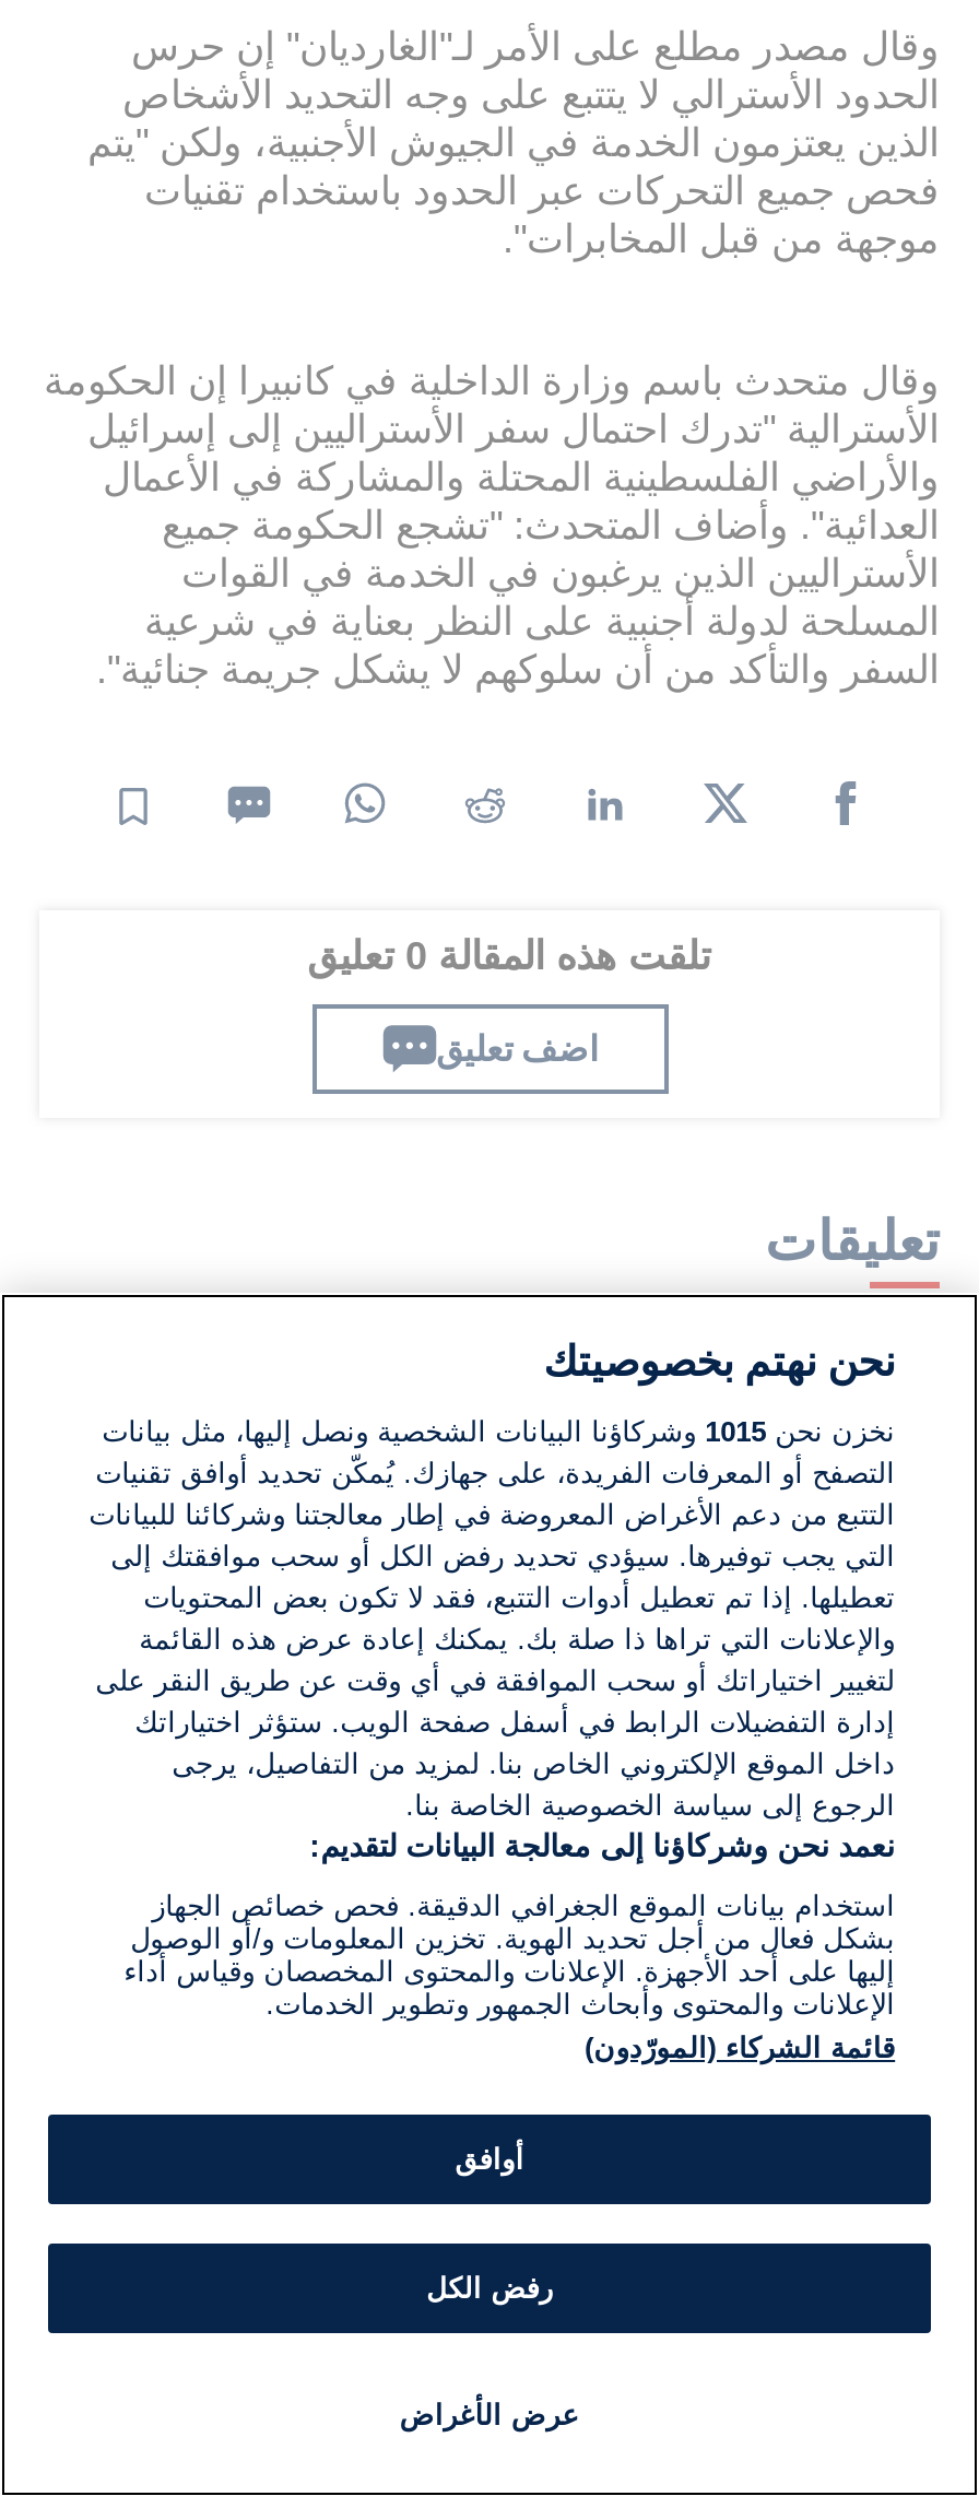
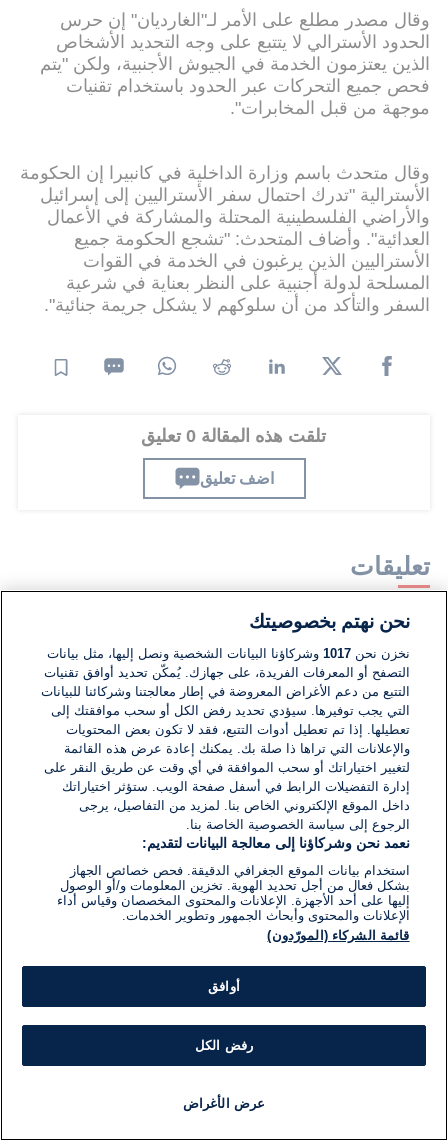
- نخزن نحن 1015 وشركاؤنا البيانات الشخصية ونصل إليها، مثل بيانات
+ نخزن نحن 1017 وشركاؤنا البيانات الشخصية ونصل إليها، مثل بيانات
